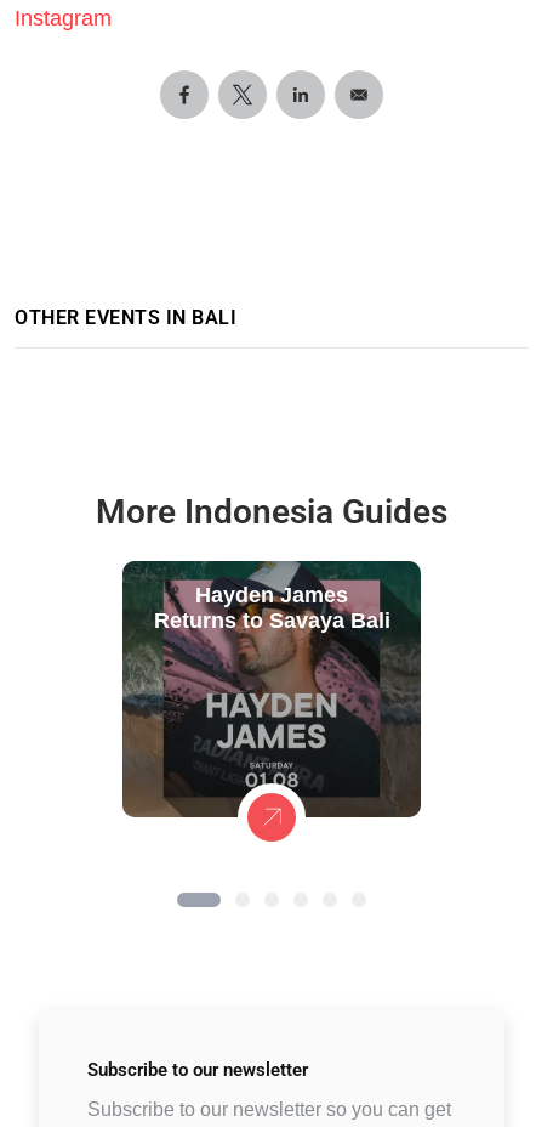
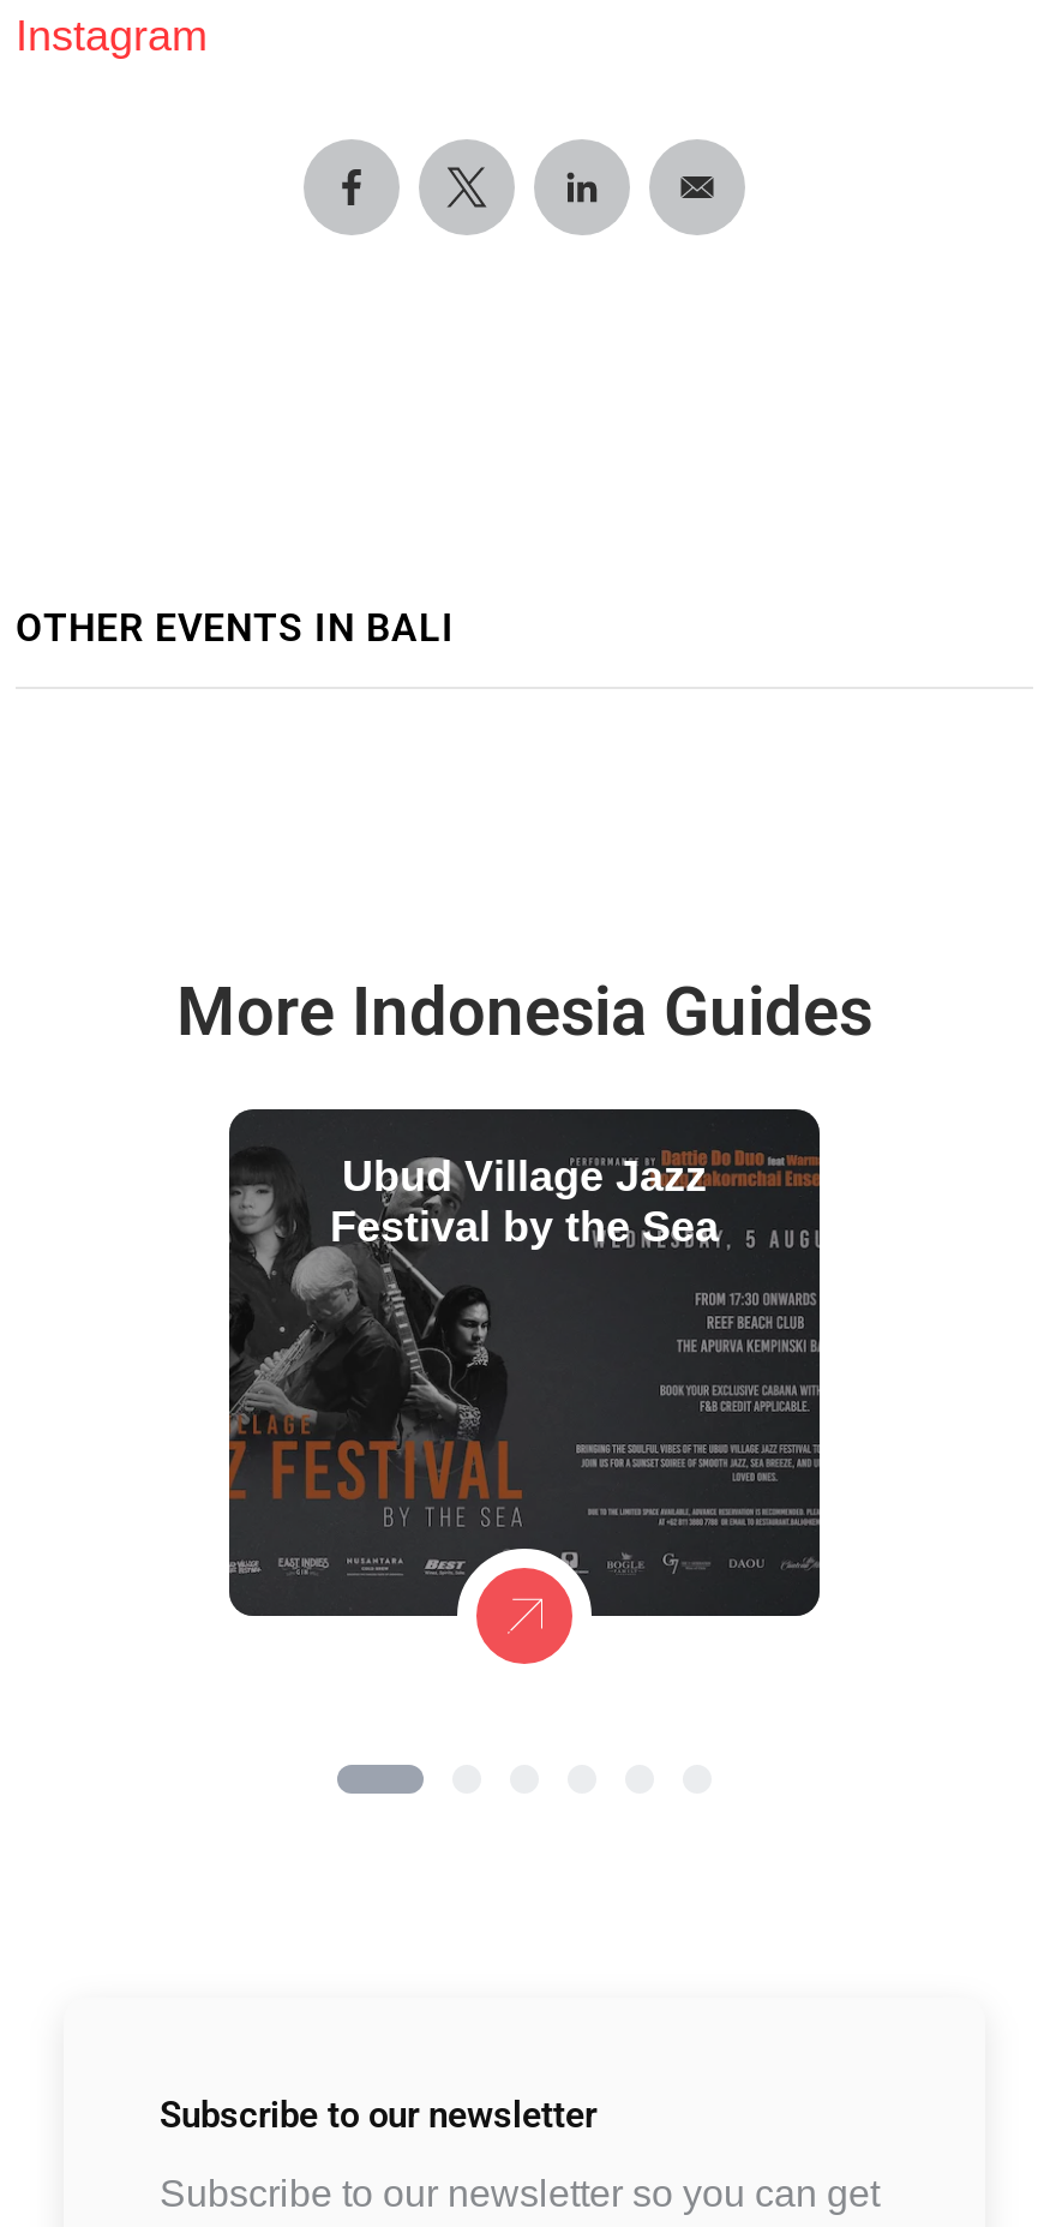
- [image]
- Hayden James
- Returns to Savaya Bali
+ [image]
+ Ubud Village Jazz
+ Festival by the Sea
